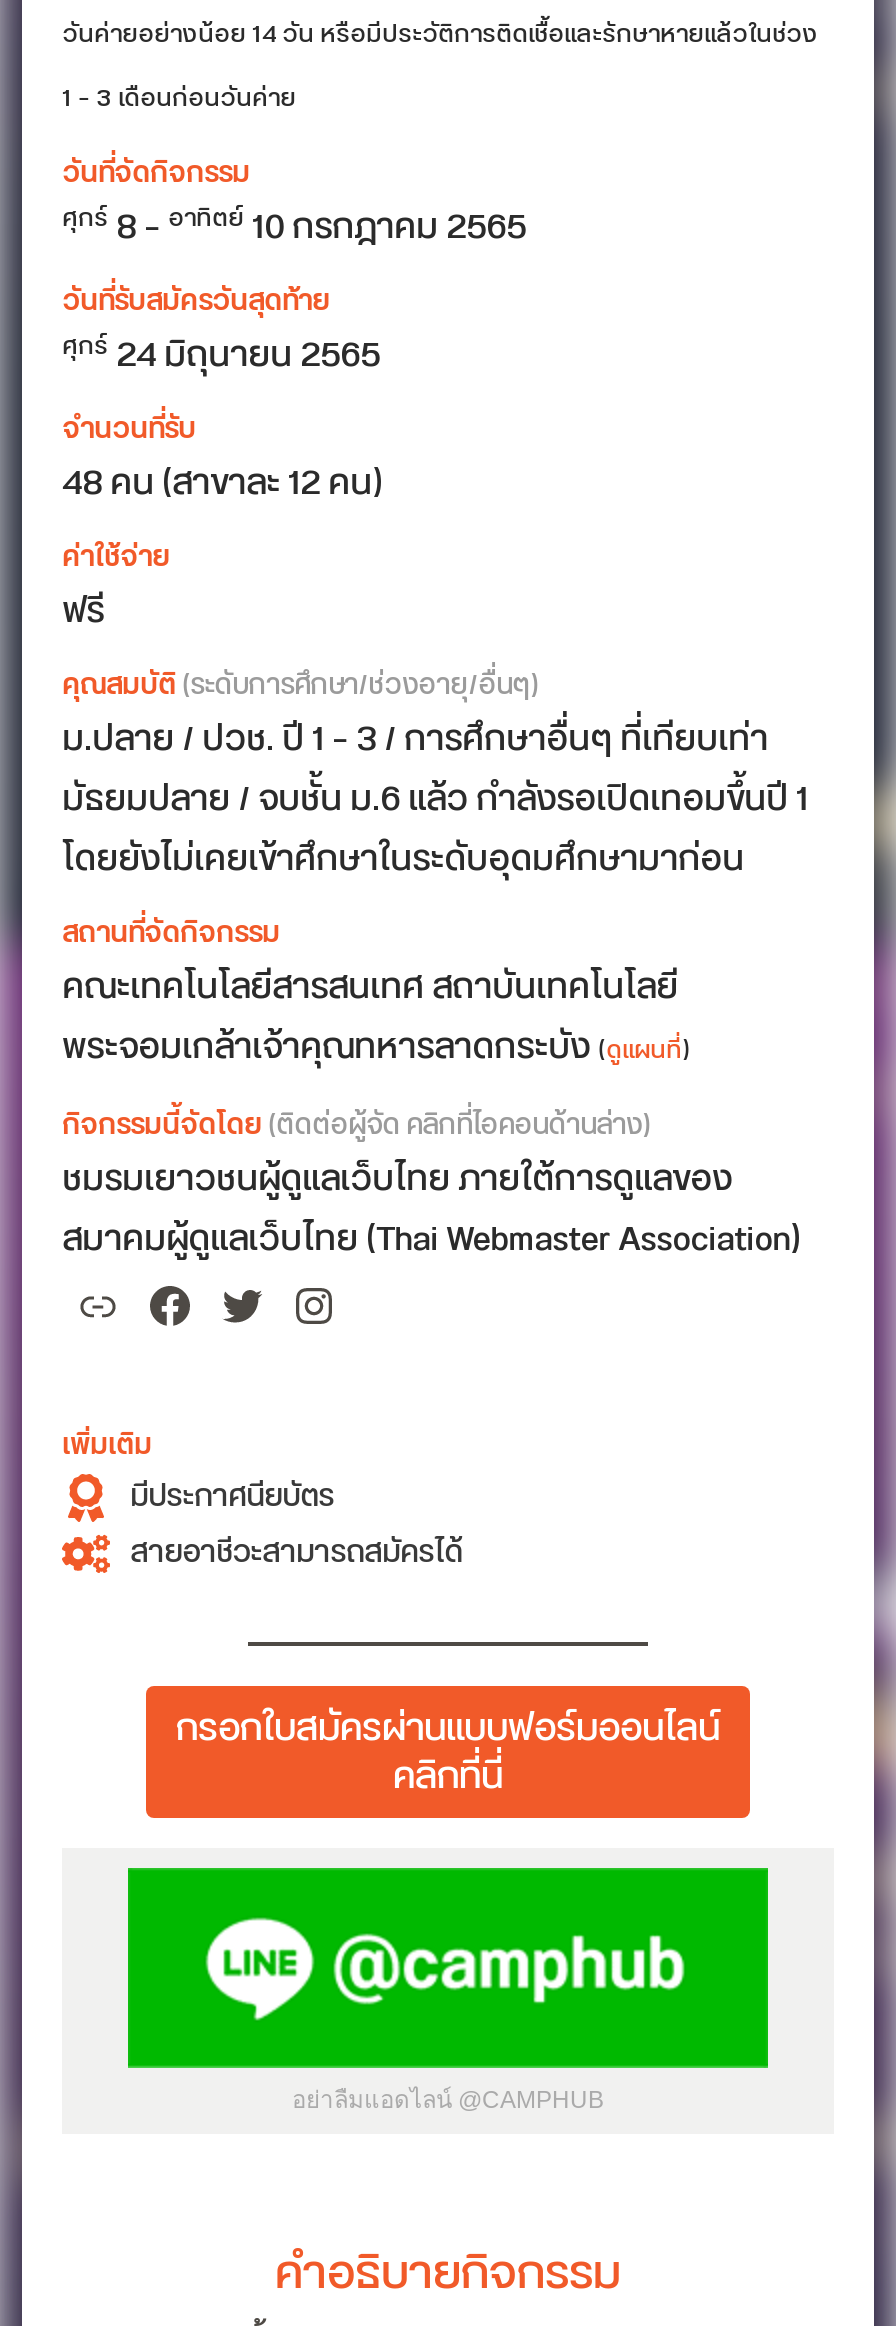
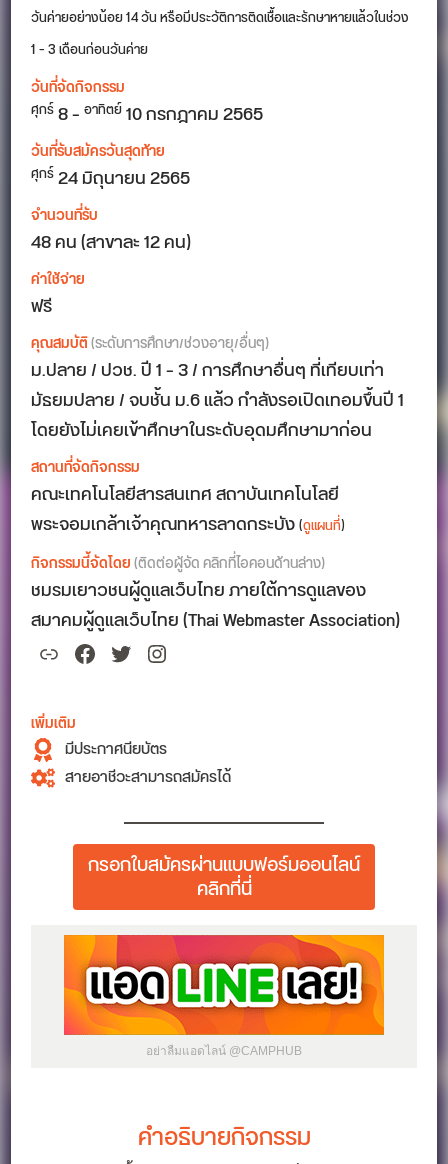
- [image]
+ [image]
